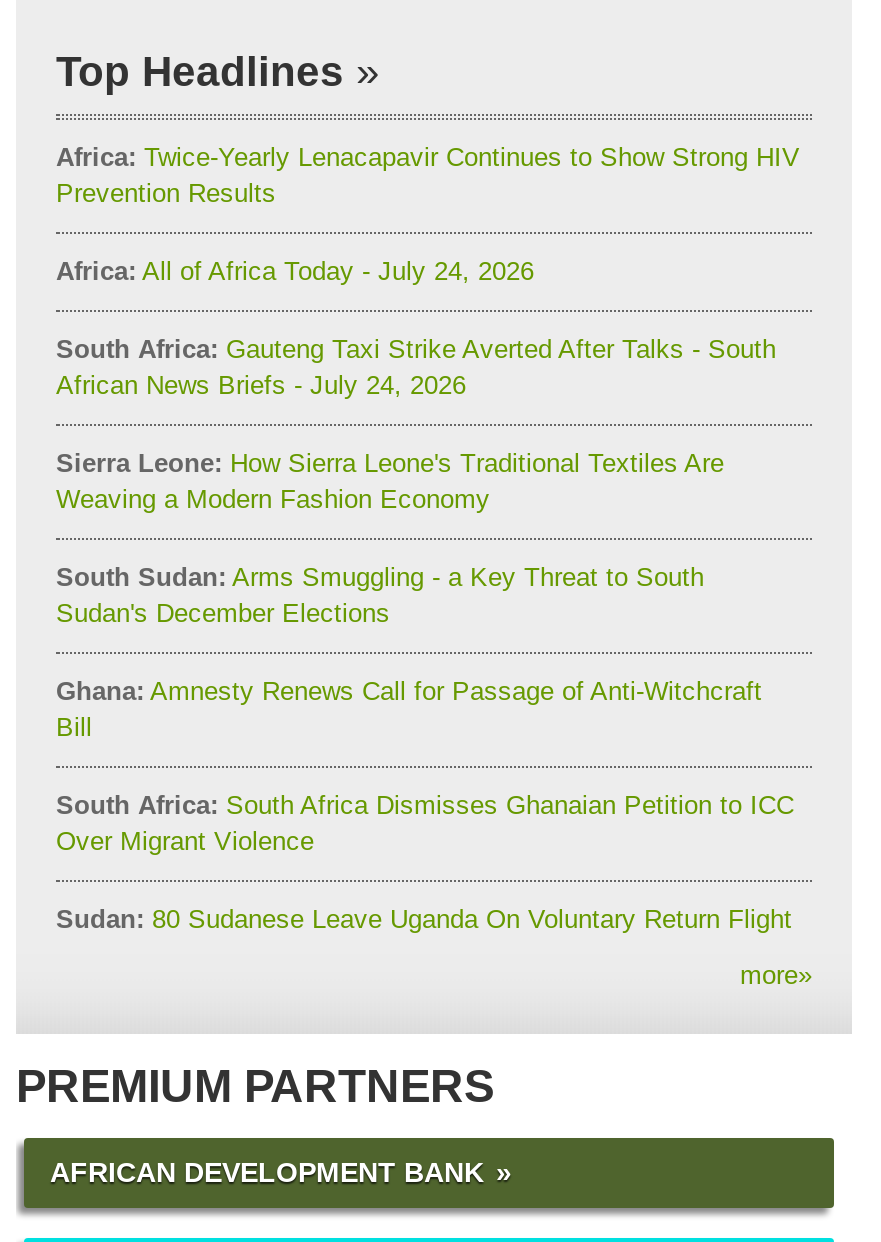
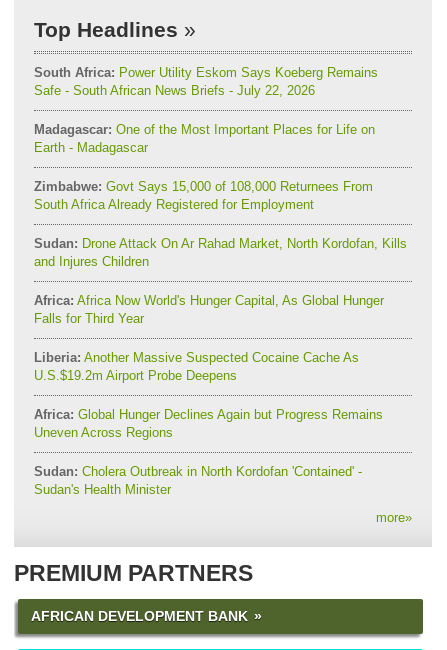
- Africa: Twice-Yearly Lenacapavir Continues to Show Strong HIV
- Prevention Results
+ South Africa: Power Utility Eskom Says Koeberg Remains
+ Safe - South African News Briefs - July 22, 2026

- Africa: All of Africa Today - July 24, 2026
+ Madagascar: One of the Most Important Places for Life on
+ Earth - Madagascar

- South Africa: Gauteng Taxi Strike Averted After Talks - South
- African News Briefs - July 24, 2026
+ Zimbabwe: Govt Says 15,000 of 108,000 Returnees From
+ South Africa Already Registered for Employment

- Sierra Leone: How Sierra Leone's Traditional Textiles Are
- Weaving a Modern Fashion Economy
+ Sudan: Drone Attack On Ar Rahad Market, North Kordofan, Kills
+ and Injures Children

- South Sudan: Arms Smuggling - a Key Threat to South
- Sudan's December Elections
+ Africa: Africa Now World's Hunger Capital, As Global Hunger
+ Falls for Third Year

- Ghana: Amnesty Renews Call for Passage of Anti-Witchcraft
- Bill
+ Liberia: Another Massive Suspected Cocaine Cache As
+ U.S.$19.2m Airport Probe Deepens

- South Africa: South Africa Dismisses Ghanaian Petition to ICC
- Over Migrant Violence
+ Africa: Global Hunger Declines Again but Progress Remains
+ Uneven Across Regions

- Sudan: 80 Sudanese Leave Uganda On Voluntary Return Flight
+ Sudan: Cholera Outbreak in North Kordofan 'Contained' -
+ Sudan's Health Minister
